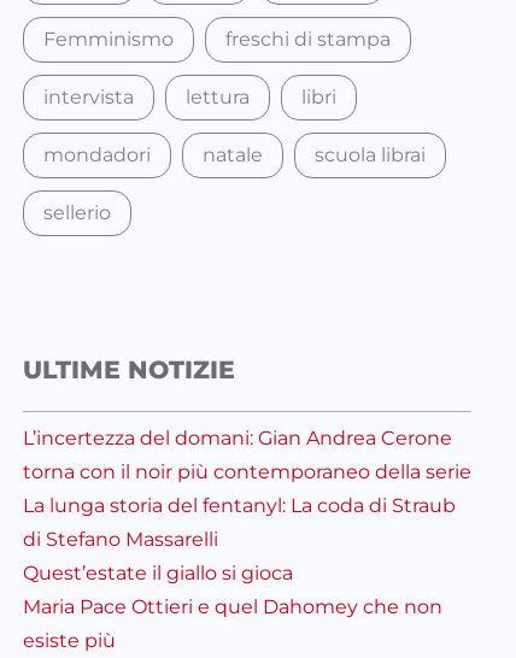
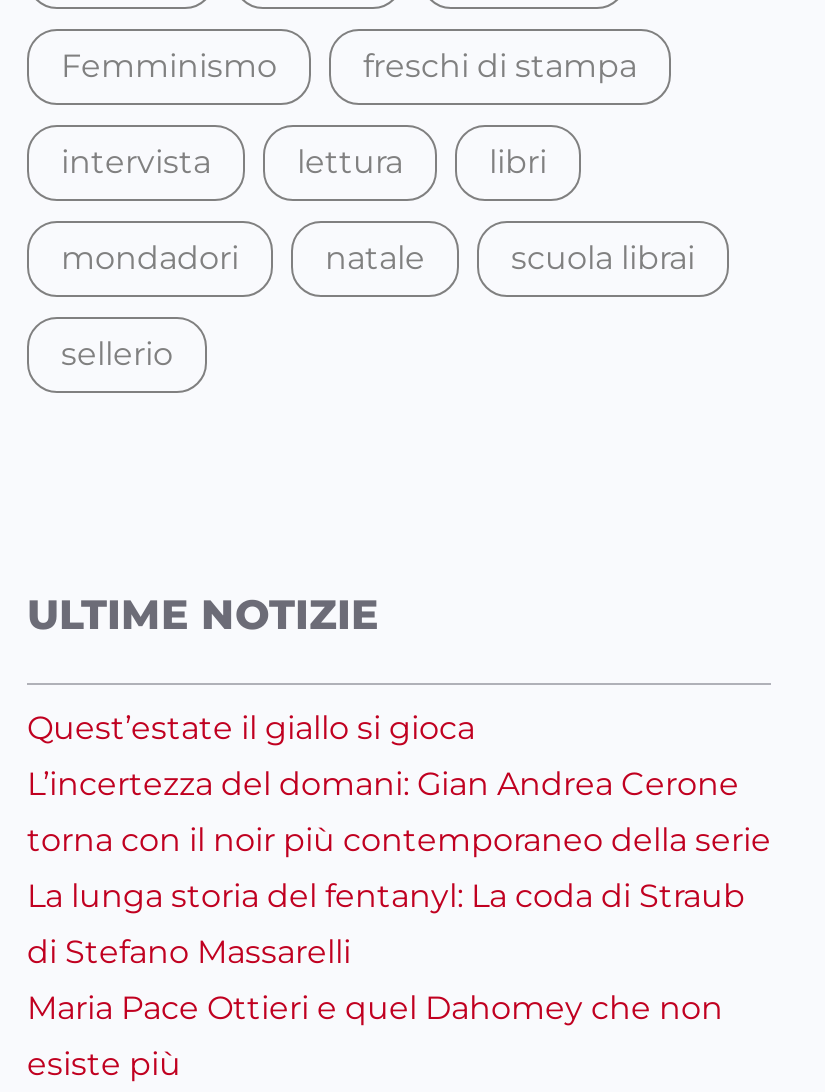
moved down: L’incertezza del domani: Gian Andrea Cerone | torna con il noir più contemporaneo della serie | La lunga storia del fentanyl: La coda di Straub | di Stefano Massarelli

moved up: Quest’estate il giallo si gioca
